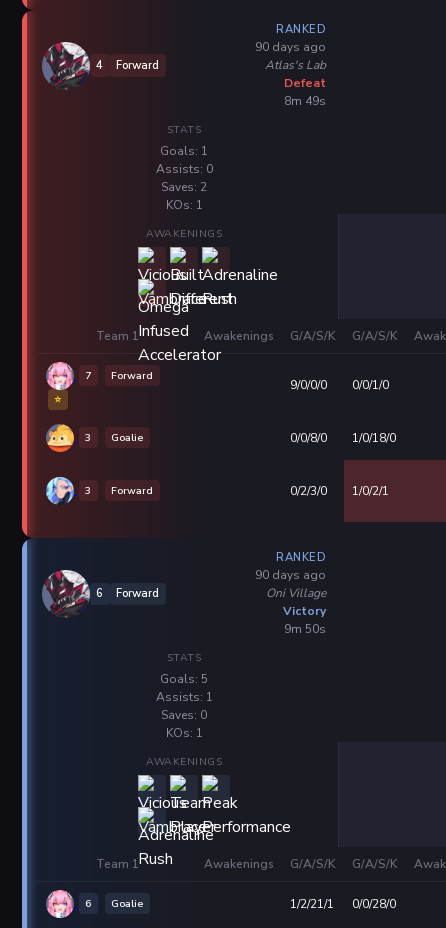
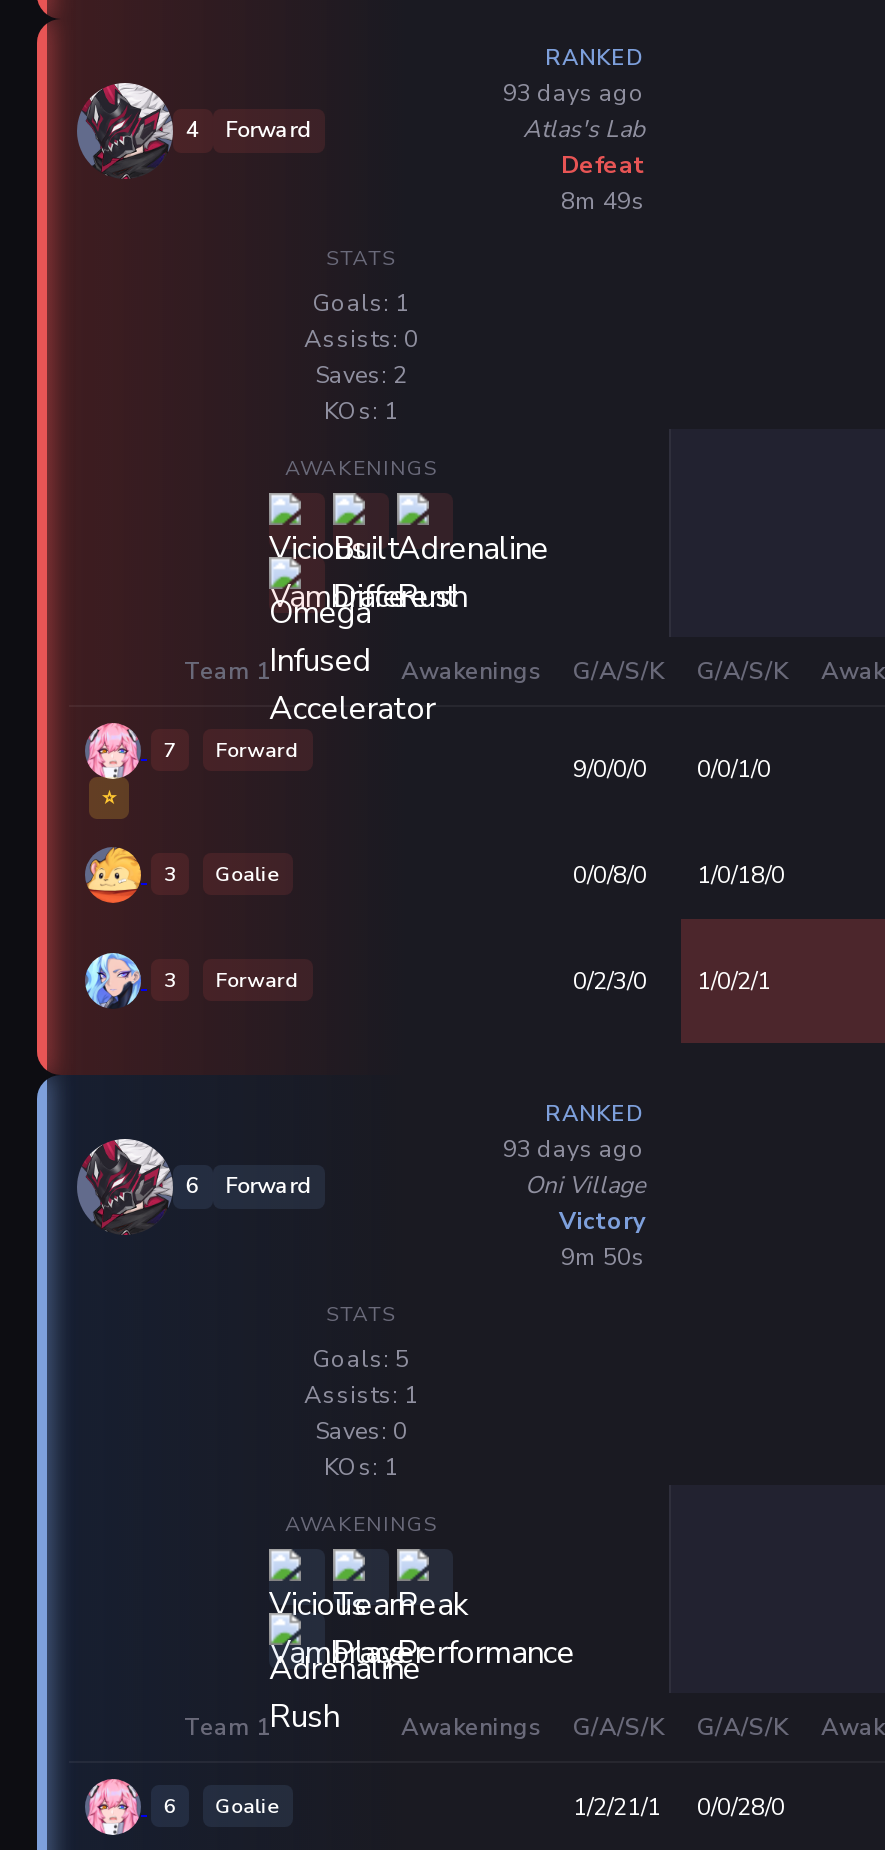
- 90 days ago
+ 93 days ago

- 90 days ago
+ 93 days ago
